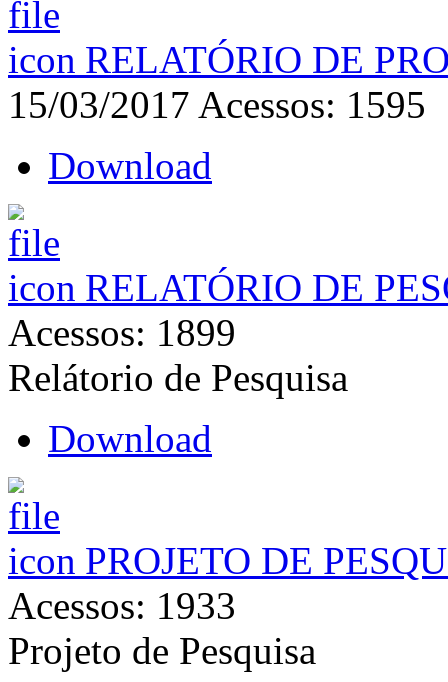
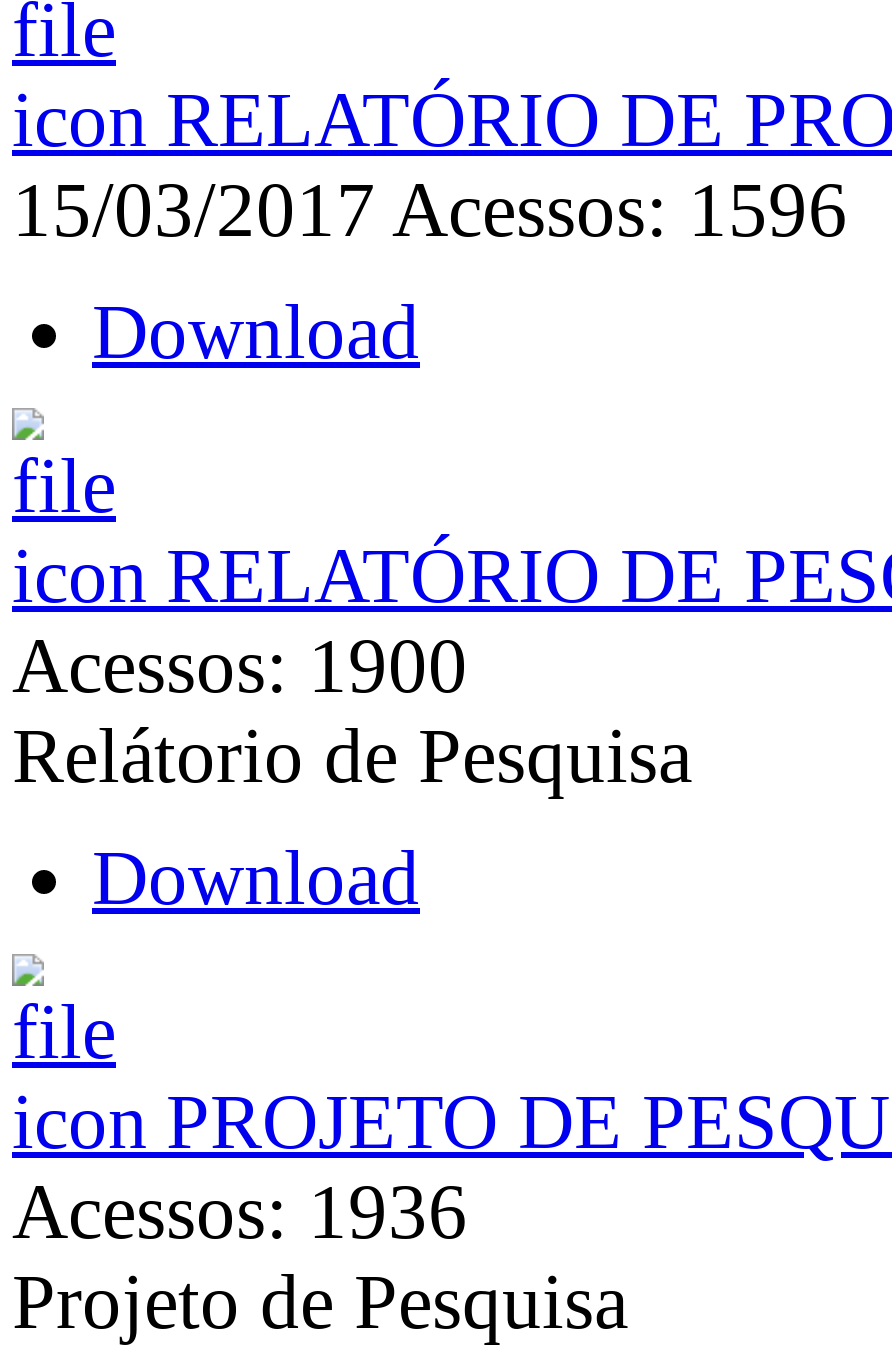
- 15/03/2017 Acessos: 1595
+ 15/03/2017 Acessos: 1596

- Acessos: 1899
+ Acessos: 1900

- Acessos: 1933
+ Acessos: 1936
